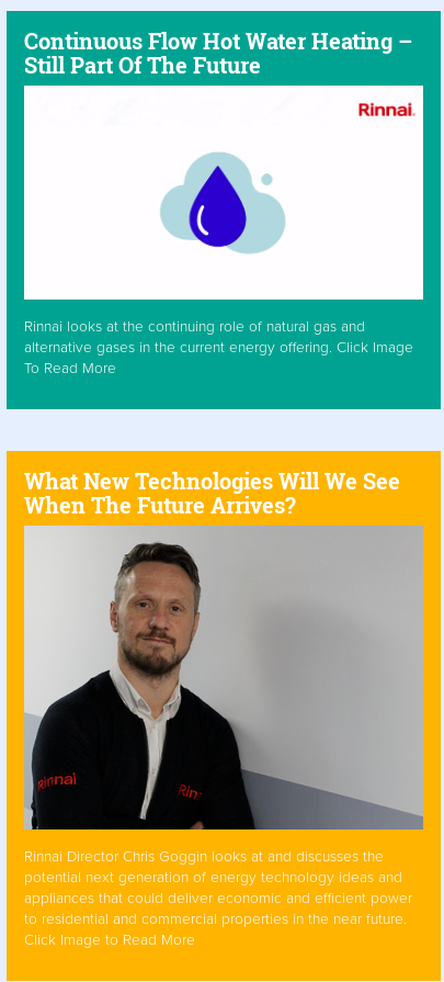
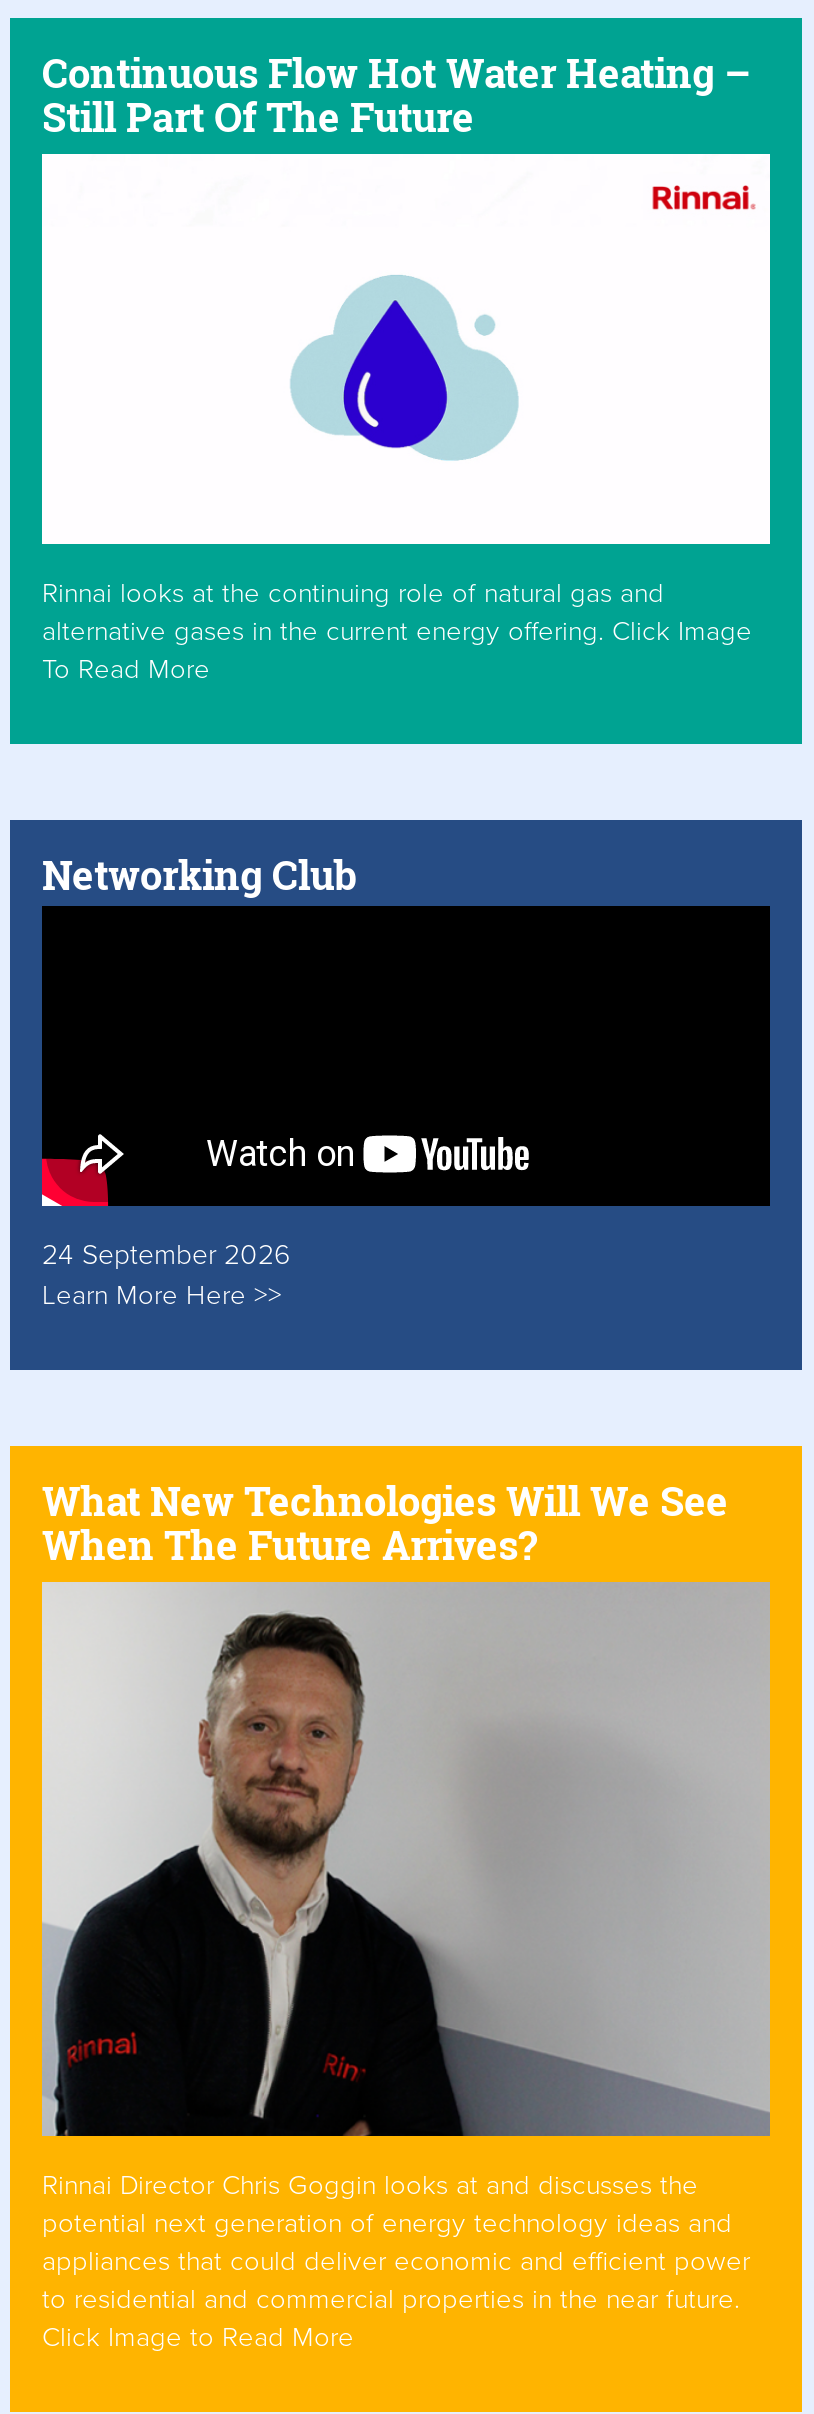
+ [image]
+ Networking Club

+ 24 September 2026
+ Learn More Here >>
